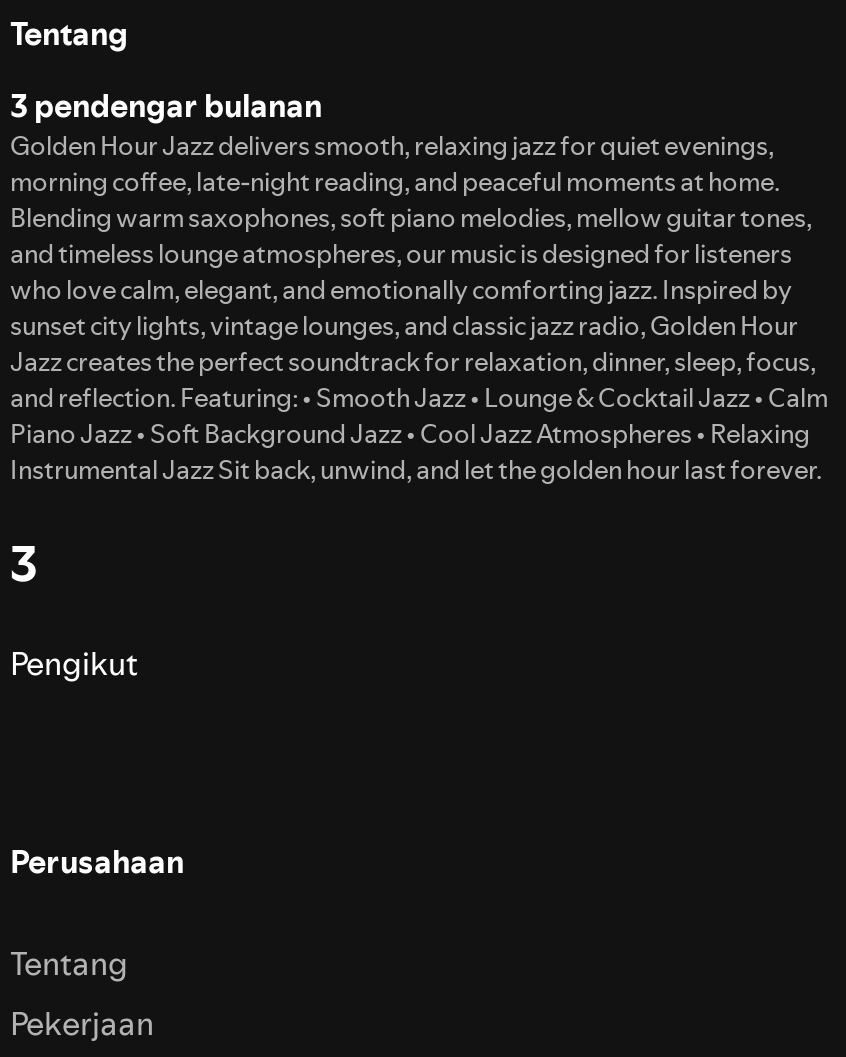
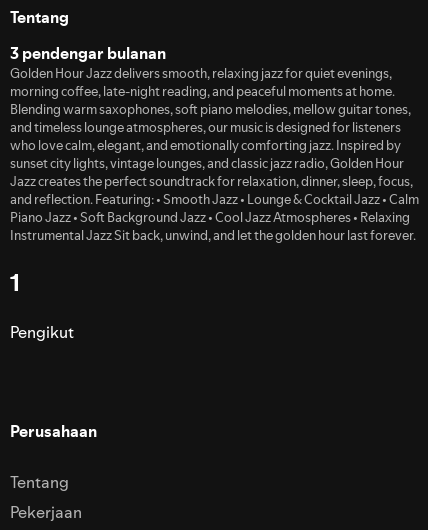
- 3
+ 1
